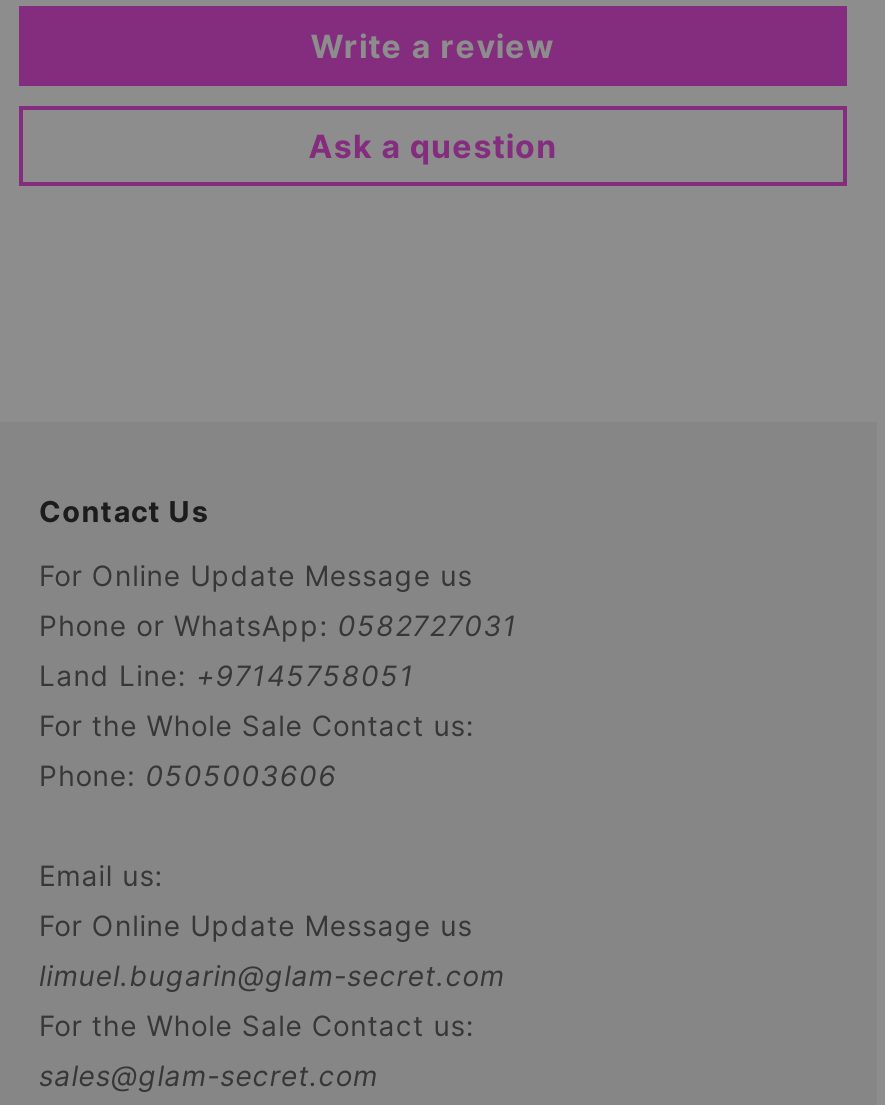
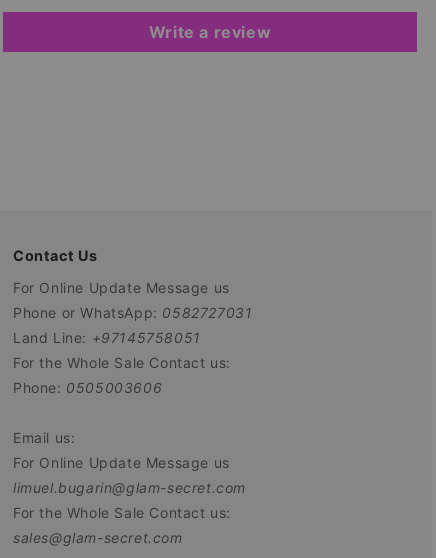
- Ask a question
